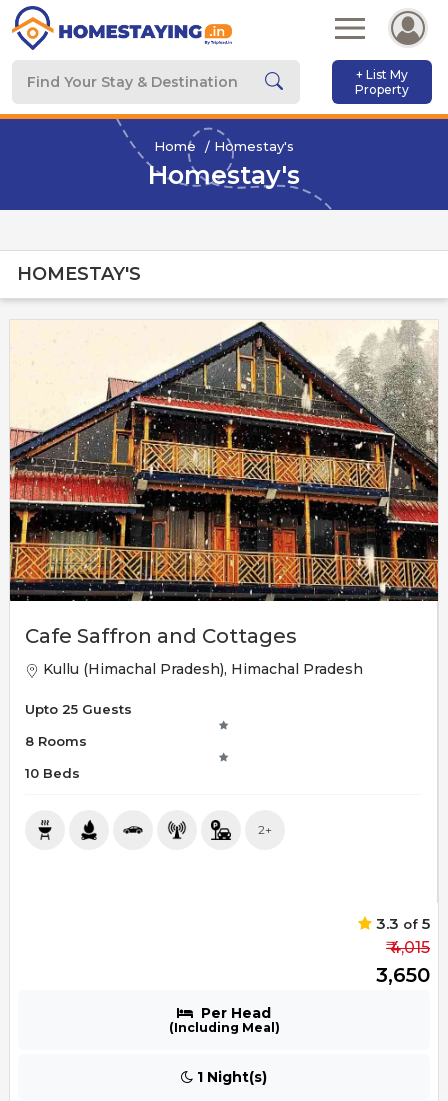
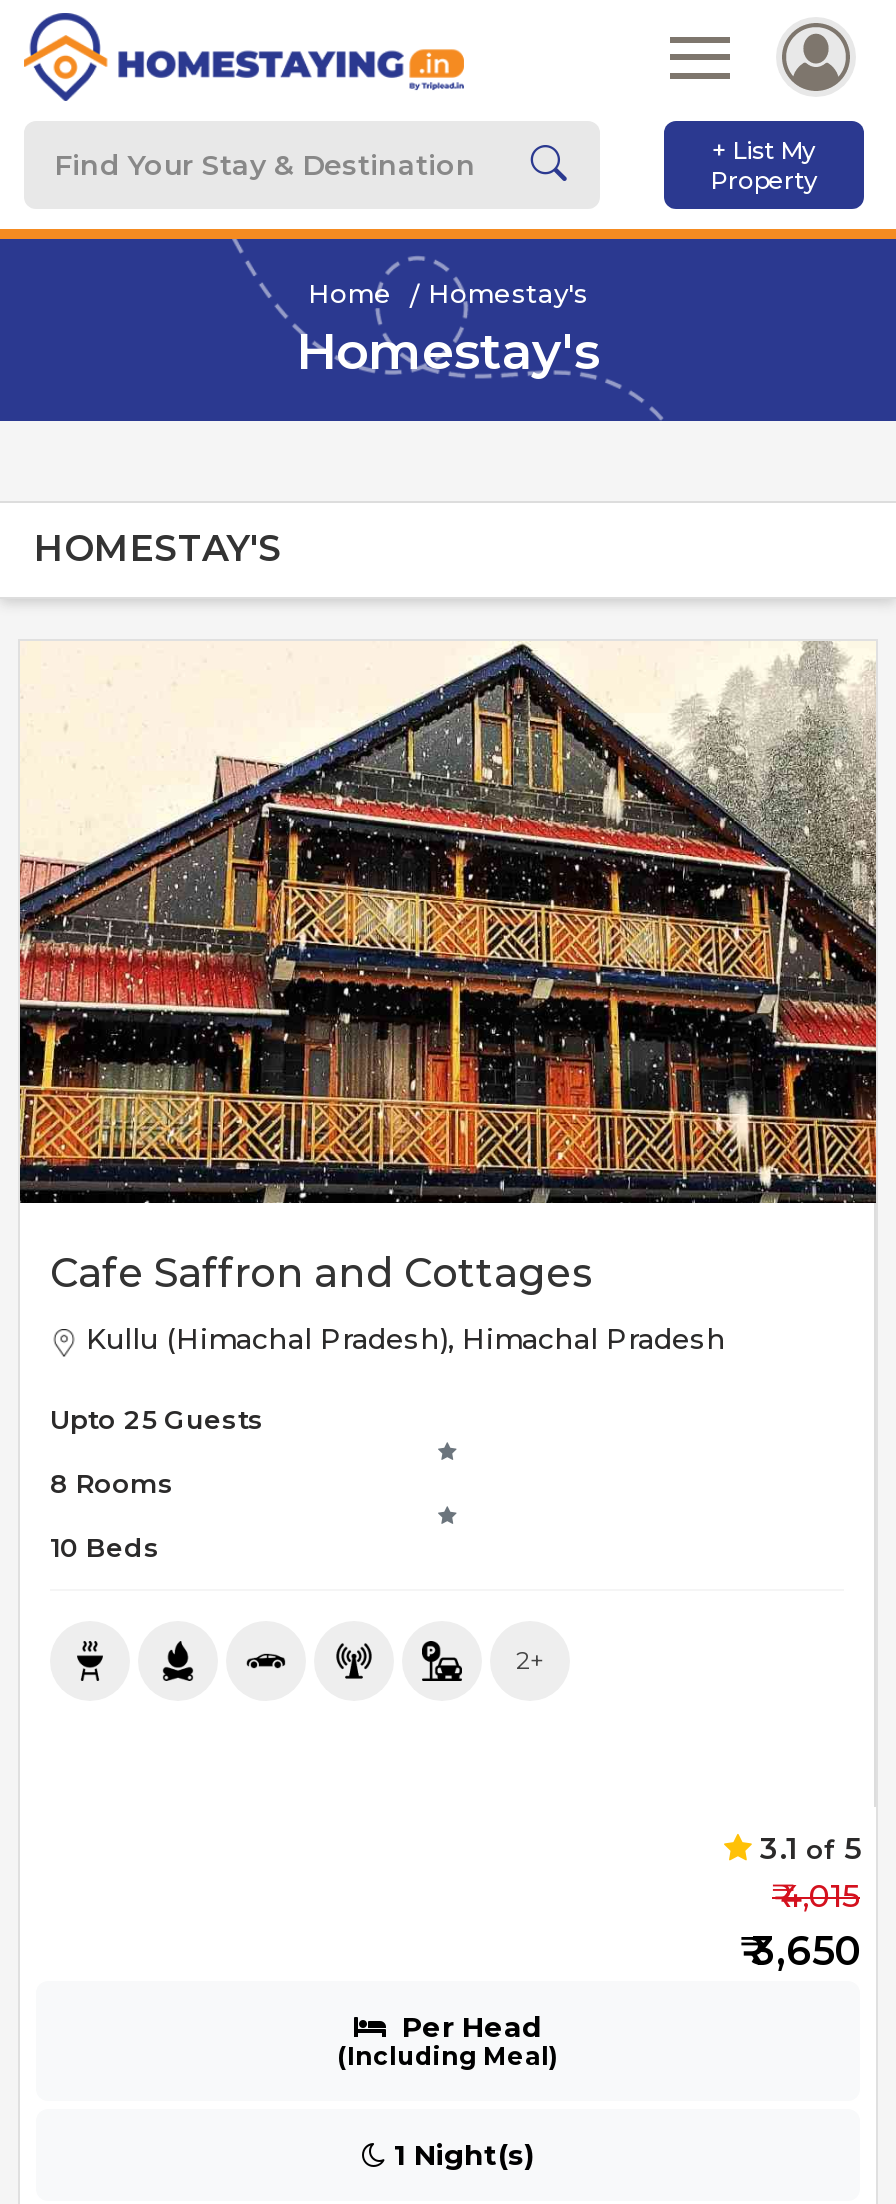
- 3.3 of 5
+ 3.1 of 5
